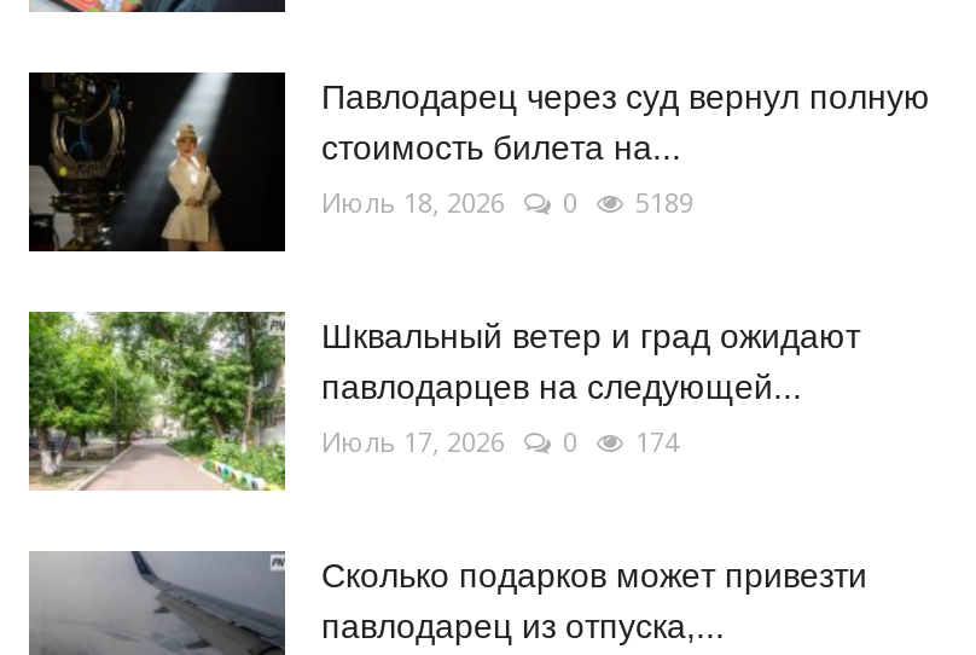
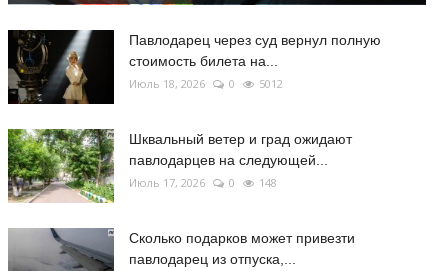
- Июль 18, 2026 0 5189
+ Июль 18, 2026 0 5012

- Июль 17, 2026 0 174
+ Июль 17, 2026 0 148
